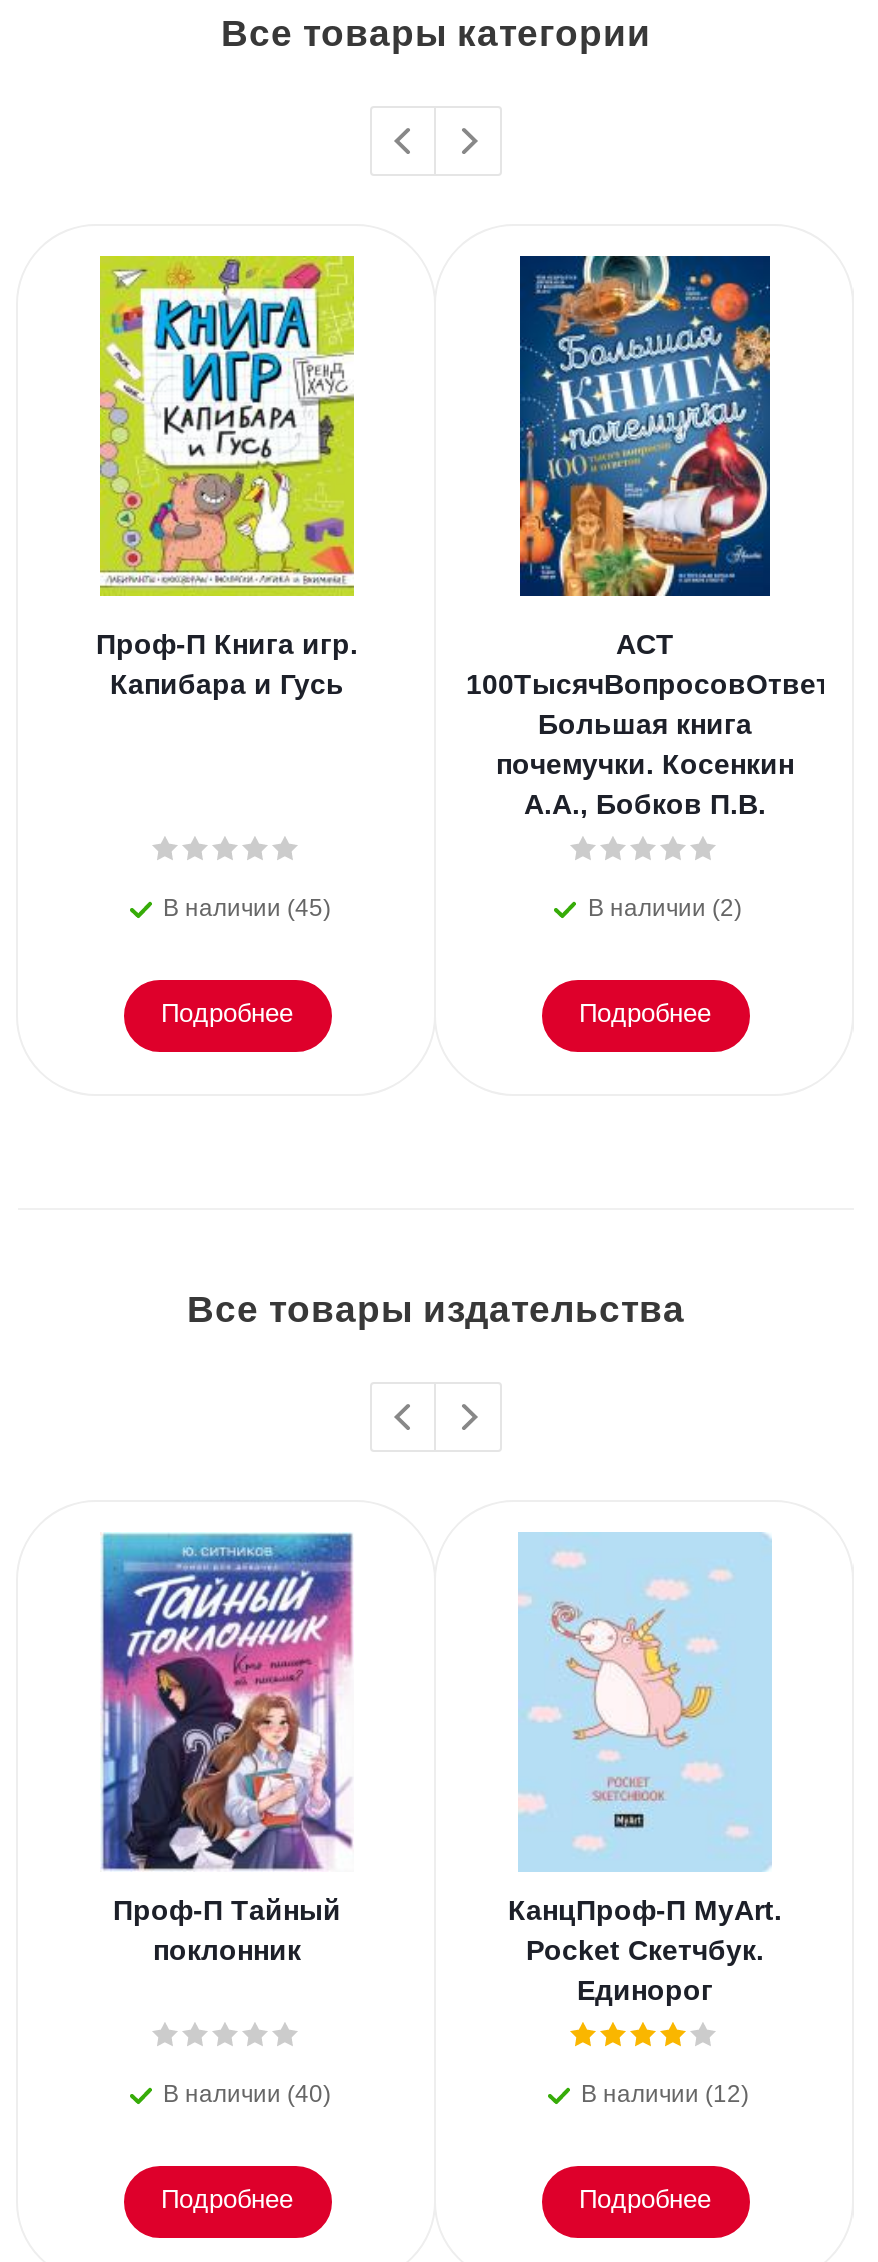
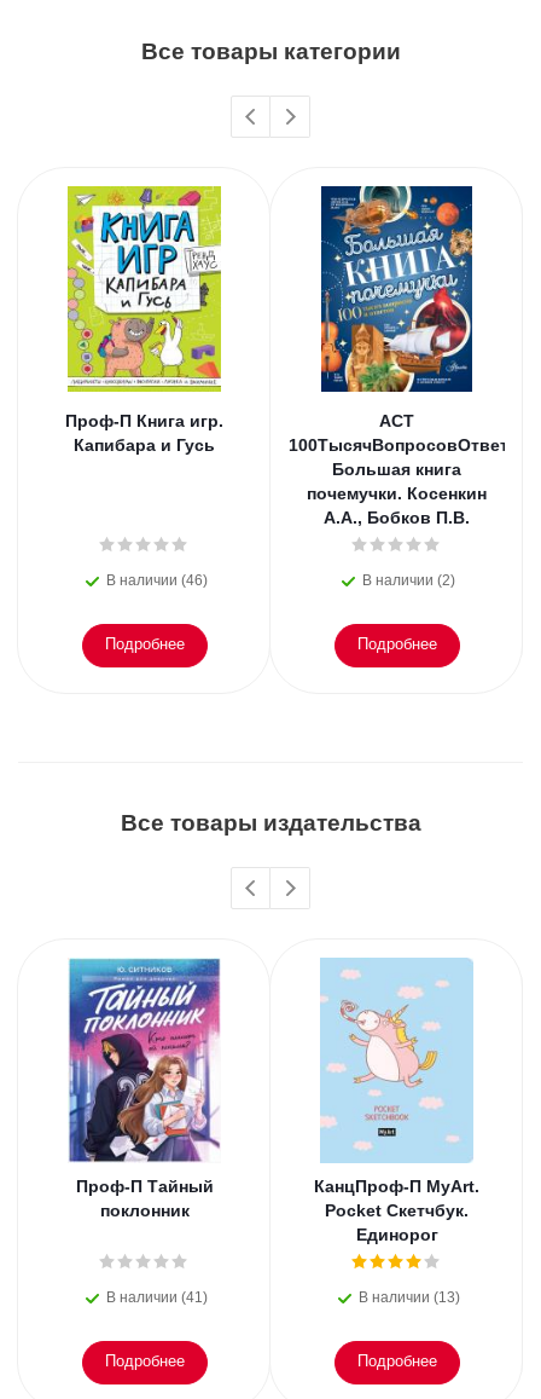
- В наличии (45)
+ В наличии (46)

- В наличии (40)
+ В наличии (41)

- В наличии (12)
+ В наличии (13)
